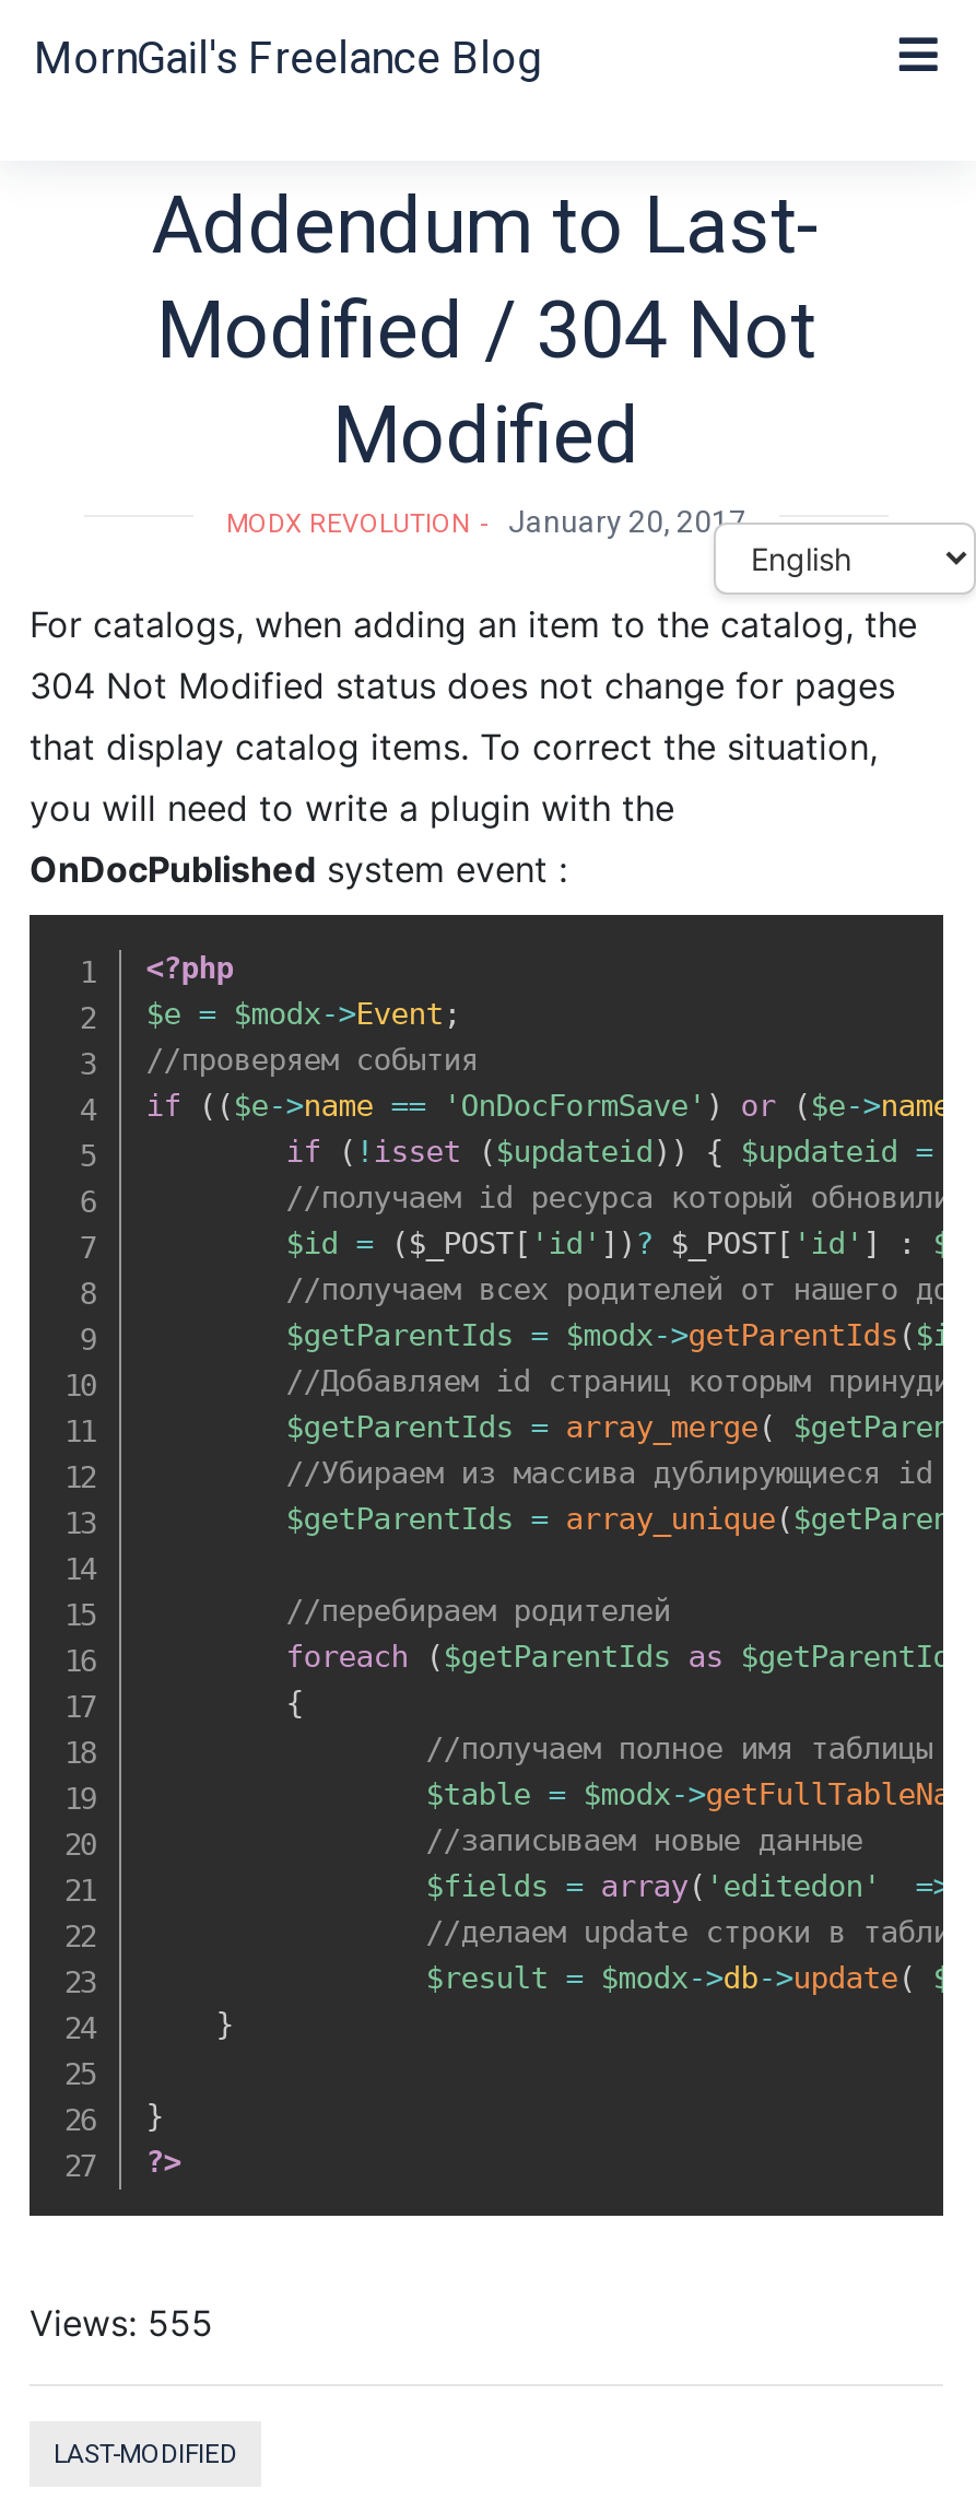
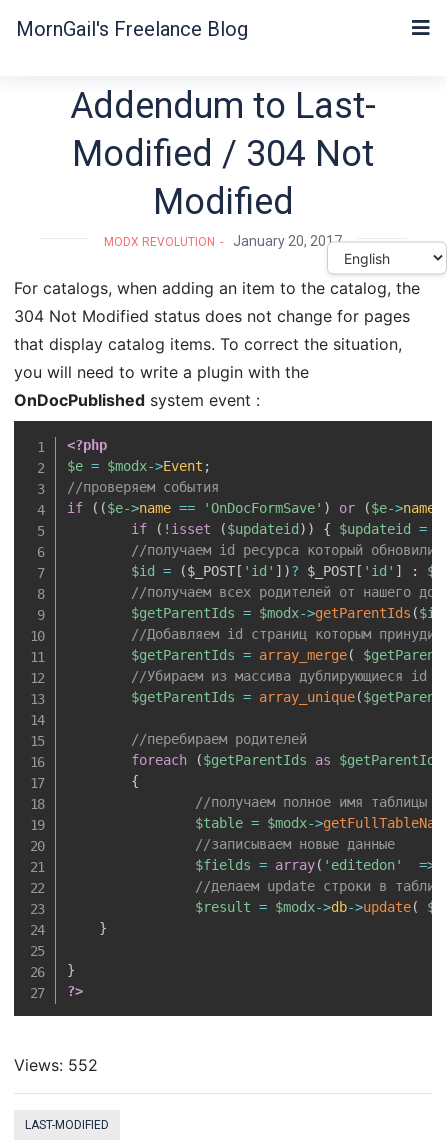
- Views: 555
+ Views: 552
